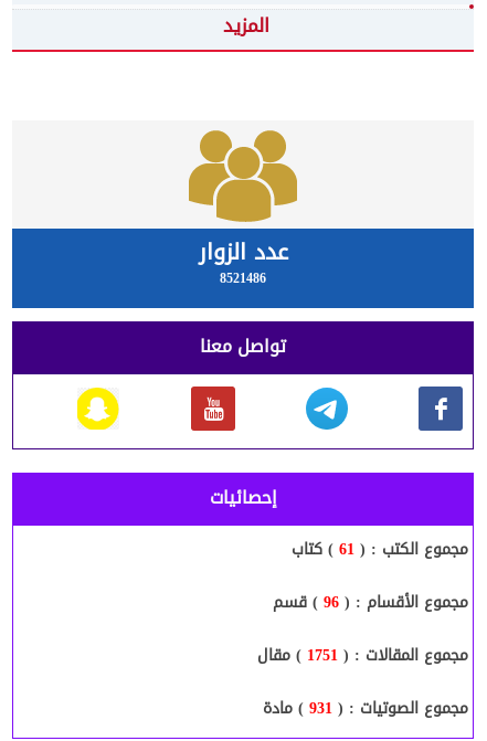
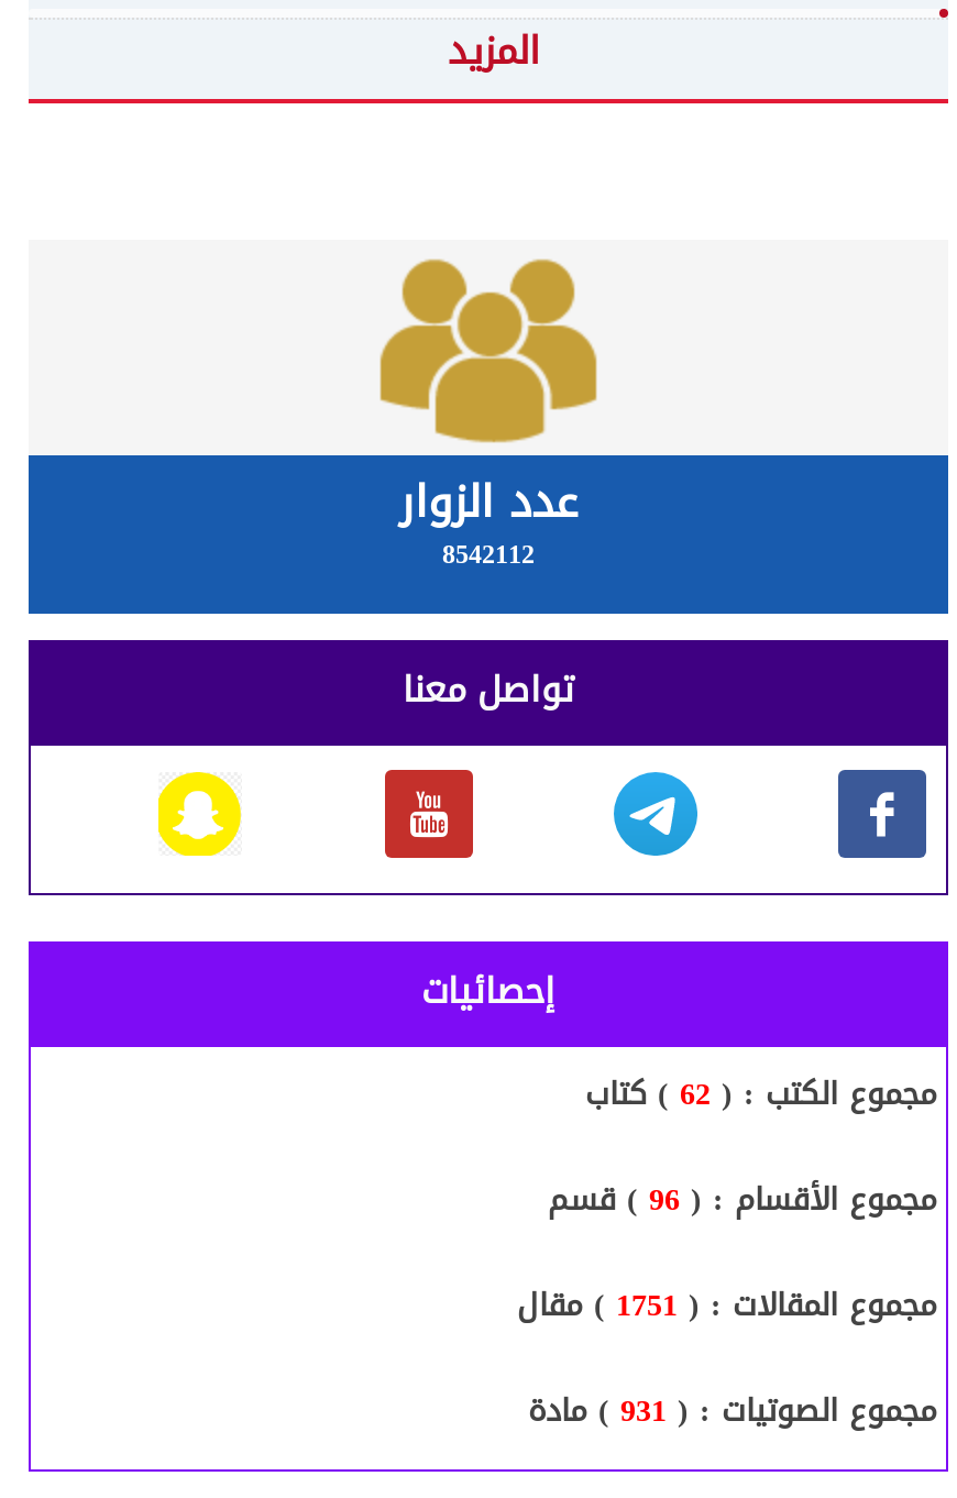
- 8521486
+ 8542112

- مجموع الكتب : (61 ) كتاب
+ مجموع الكتب : (62 ) كتاب
